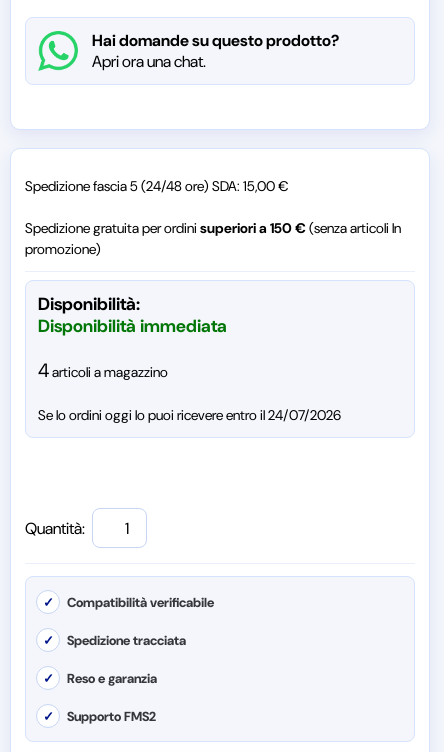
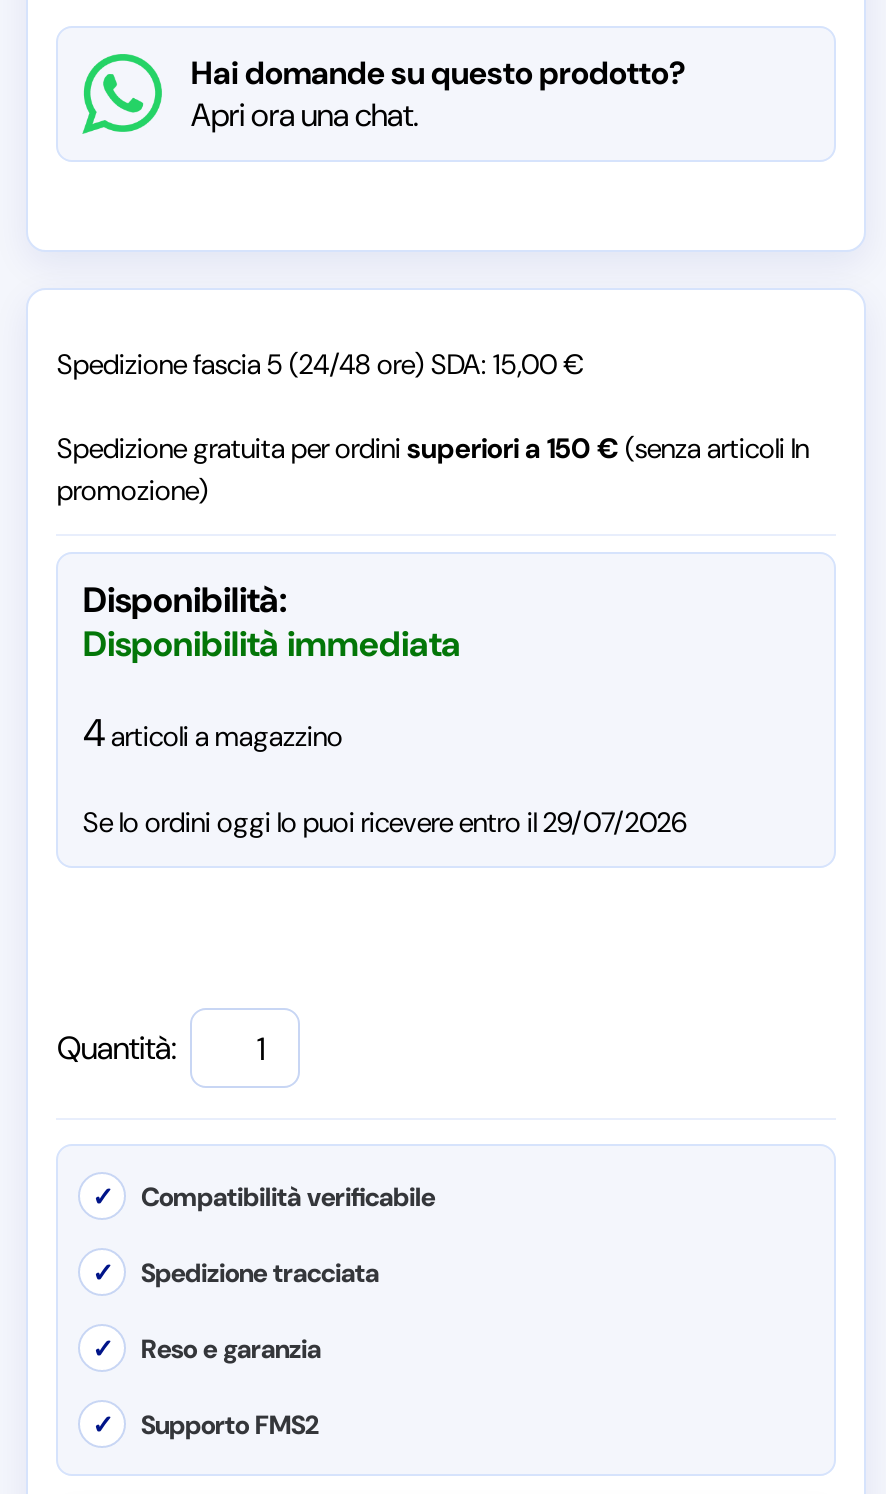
- Se lo ordini oggi lo puoi ricevere entro il 24/07/2026
+ Se lo ordini oggi lo puoi ricevere entro il 29/07/2026
